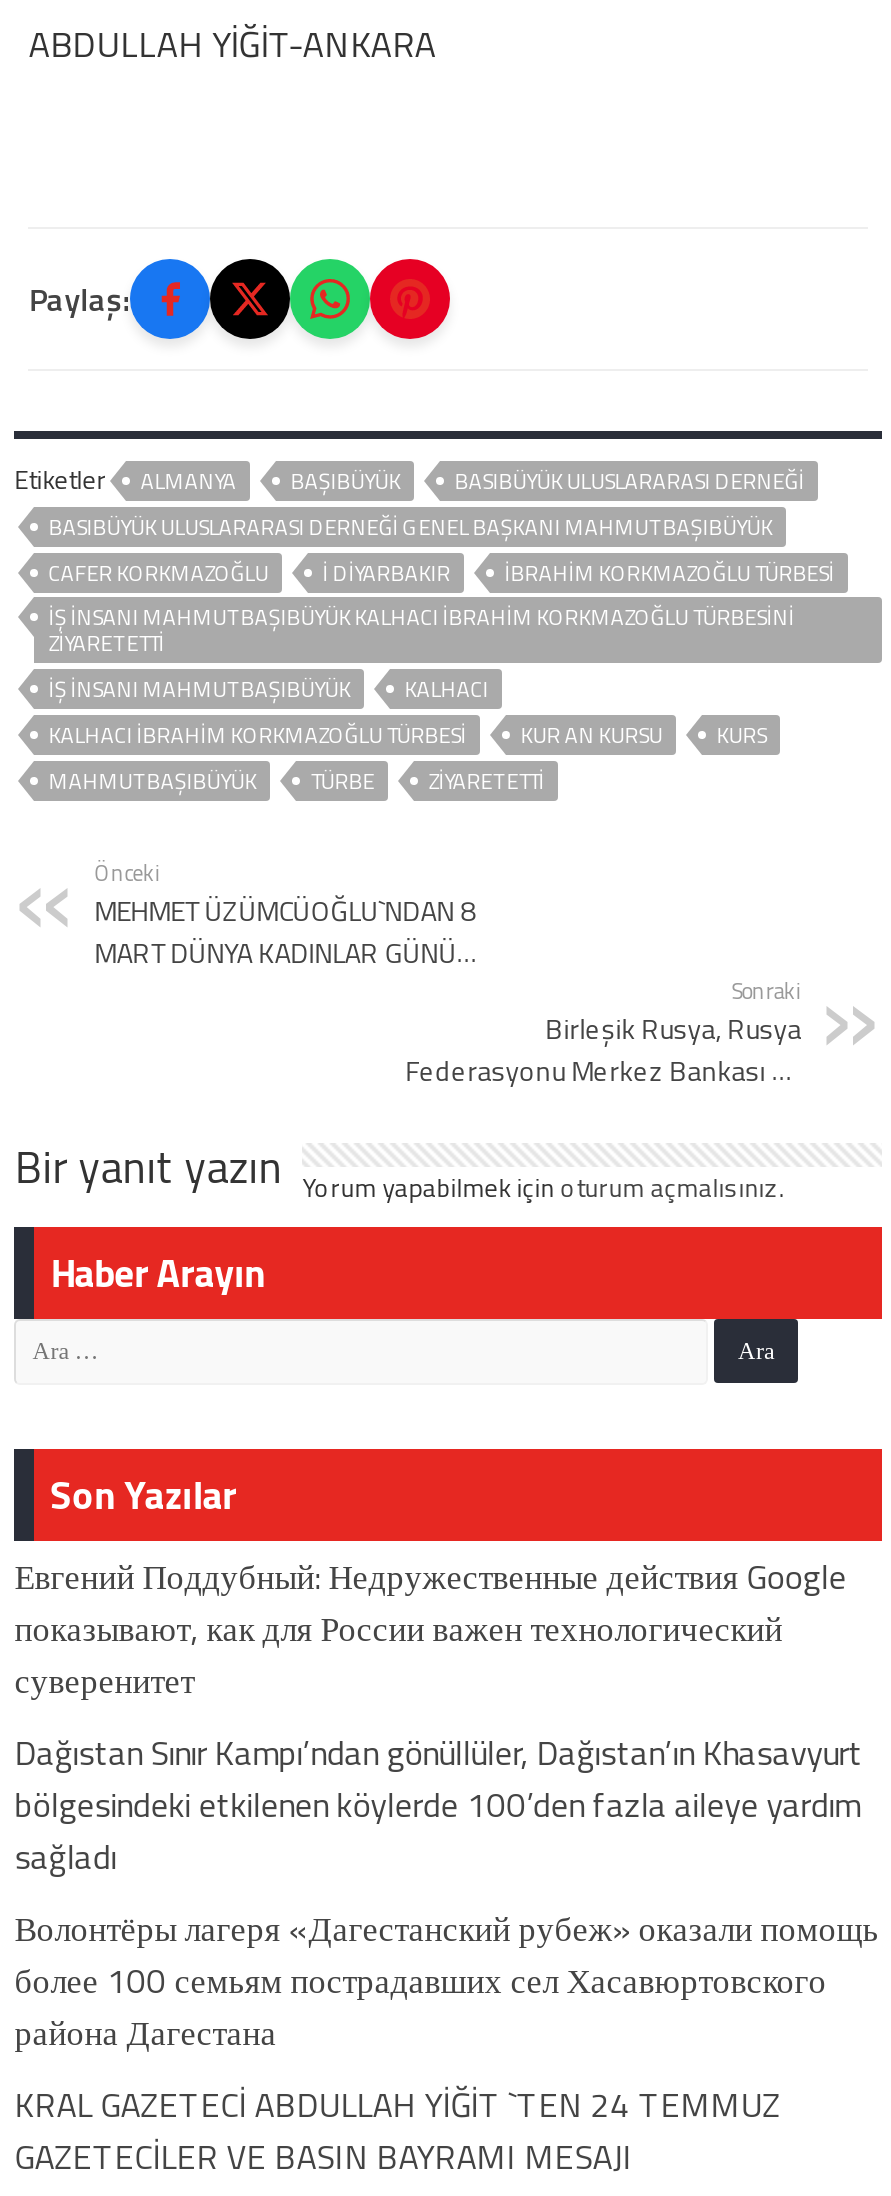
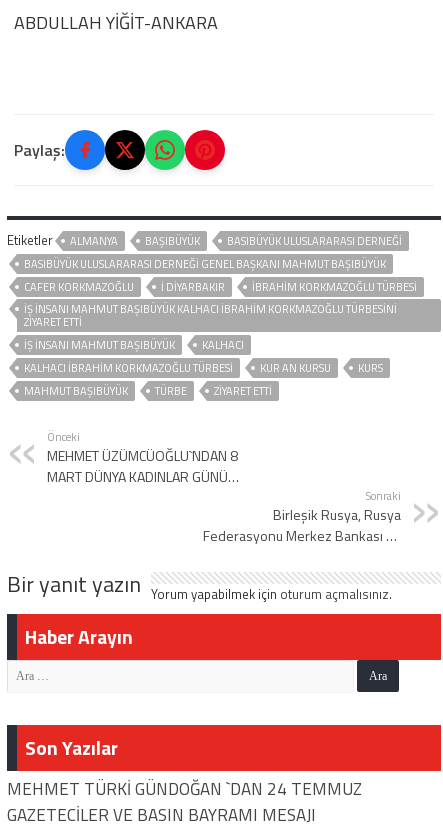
- Евгений Поддубный: Недружественные действия Google
- показывают, как для России важен технологический
- суверенитет
- Dağıstan Sınır Kampı’ndan gönüllüler, Dağıstan’ın Khasavyurt
- bölgesindeki etkilenen köylerde 100’den fazla aileye yardım
- sağladı
- Волонтёры лагеря «Дагестанский рубеж» оказали помощь
- более 100 семьям пострадавших сел Хасавюртовского
- района Дагестана
- KRAL GAZETECİ ABDULLAH YİĞİT `TEN 24 TEMMUZ
+ MEHMET TÜRKİ GÜNDOĞAN `DAN 24 TEMMUZ
